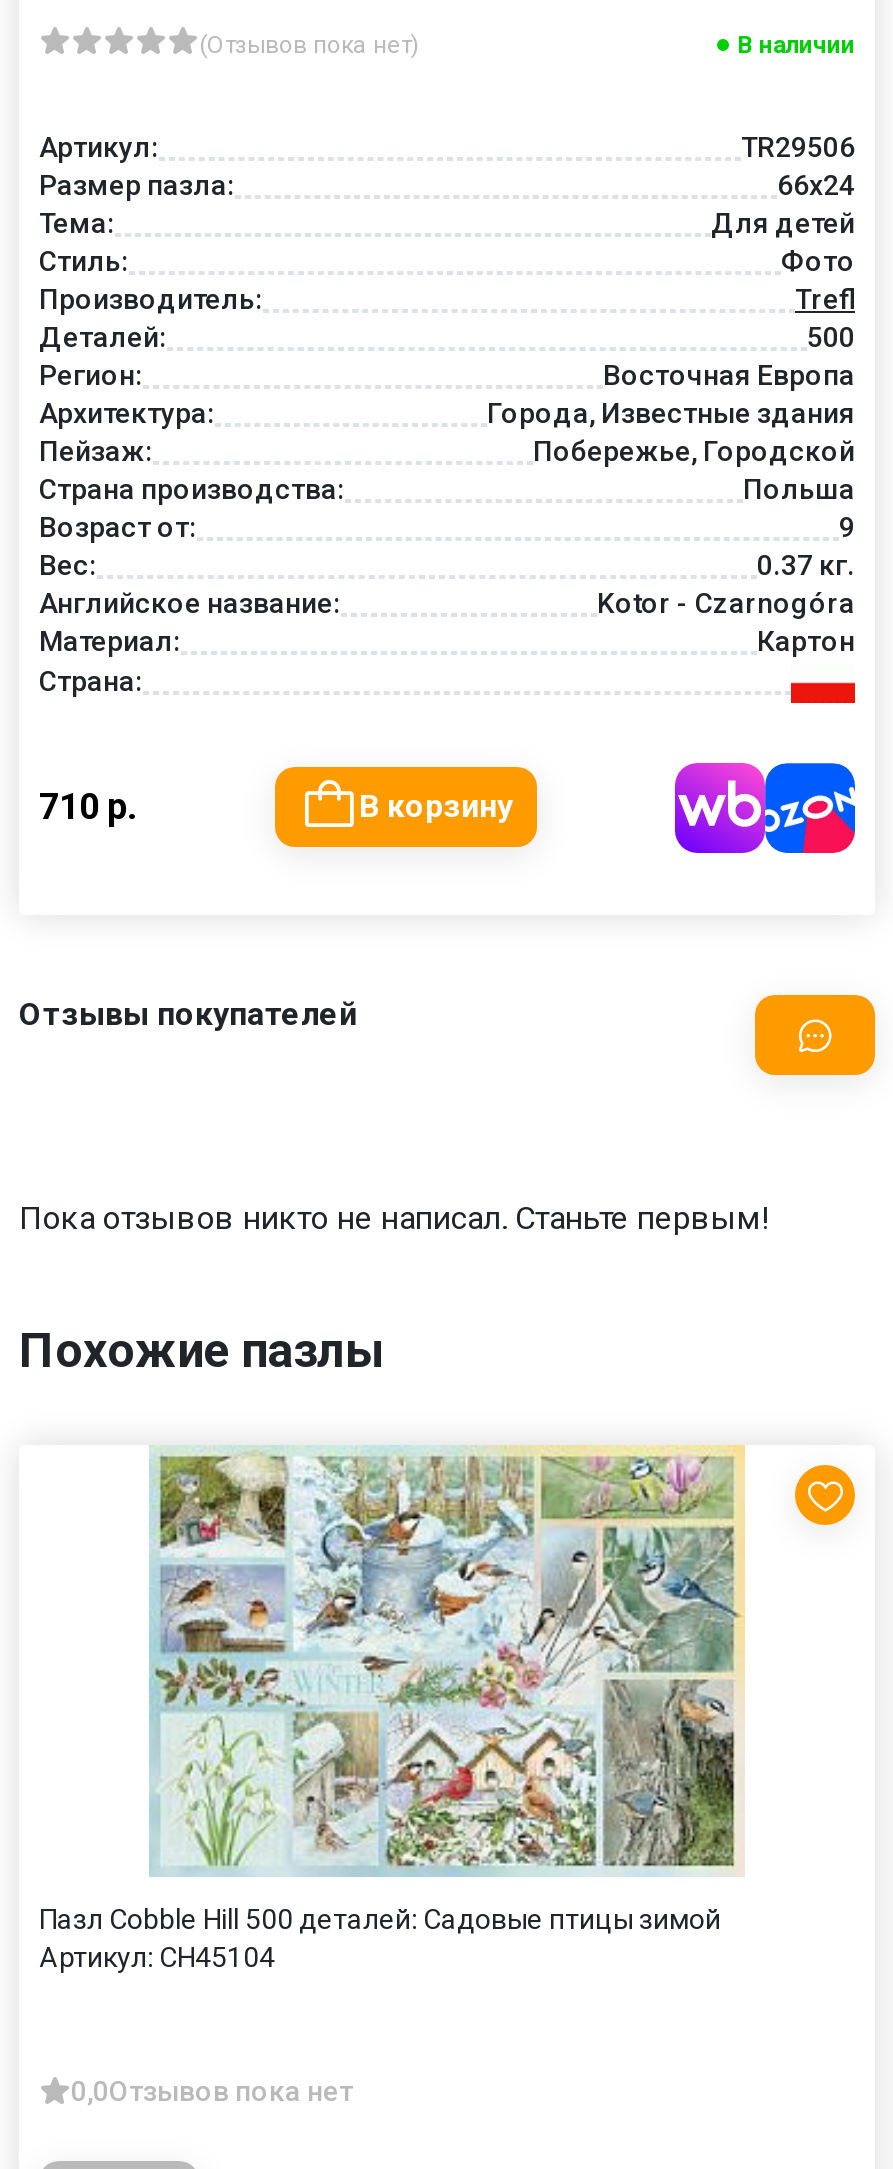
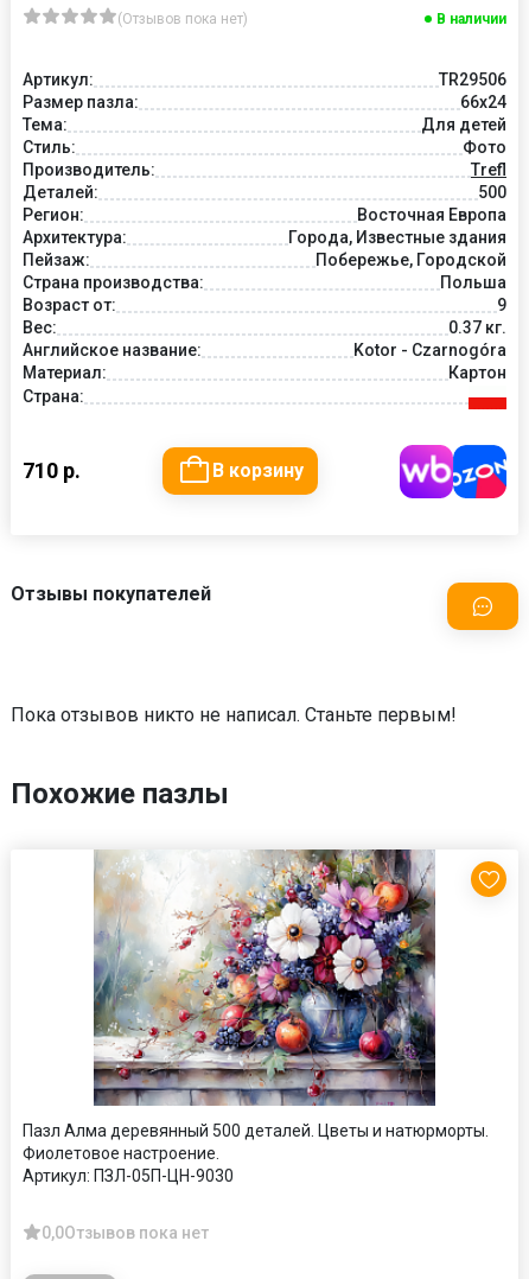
- [image]
- Пазл Cobble Hill 500 деталей: Садовые птицы зимой
- Артикул: CH45104
+ [image]
+ Пазл Алма деревянный 500 деталей. Цветы и натюрморты.
+ Фиолетовое настроение.
+ Артикул: ПЗЛ-05П-ЦН-9030
